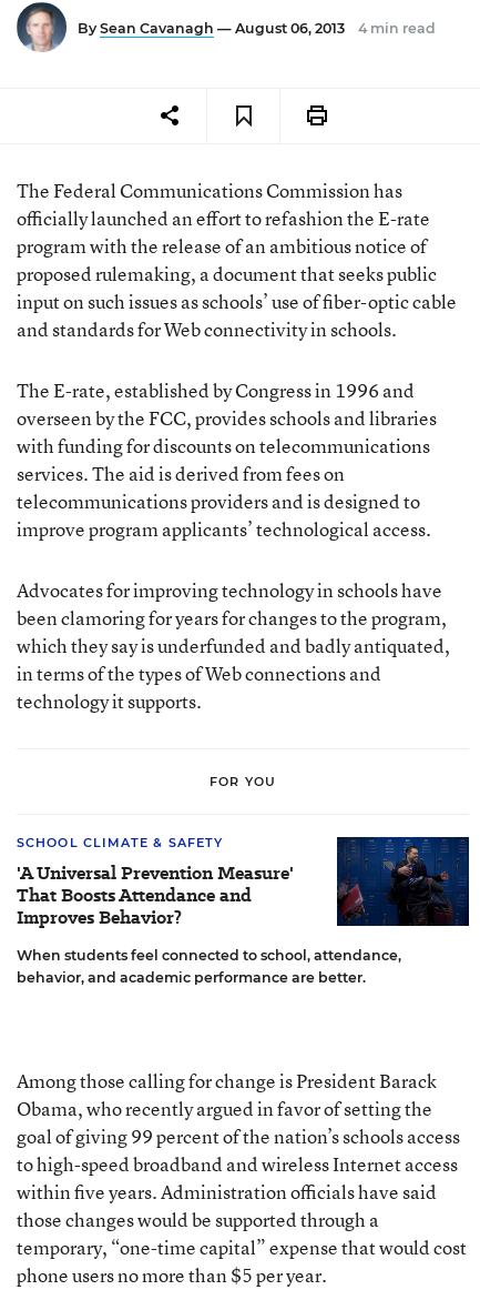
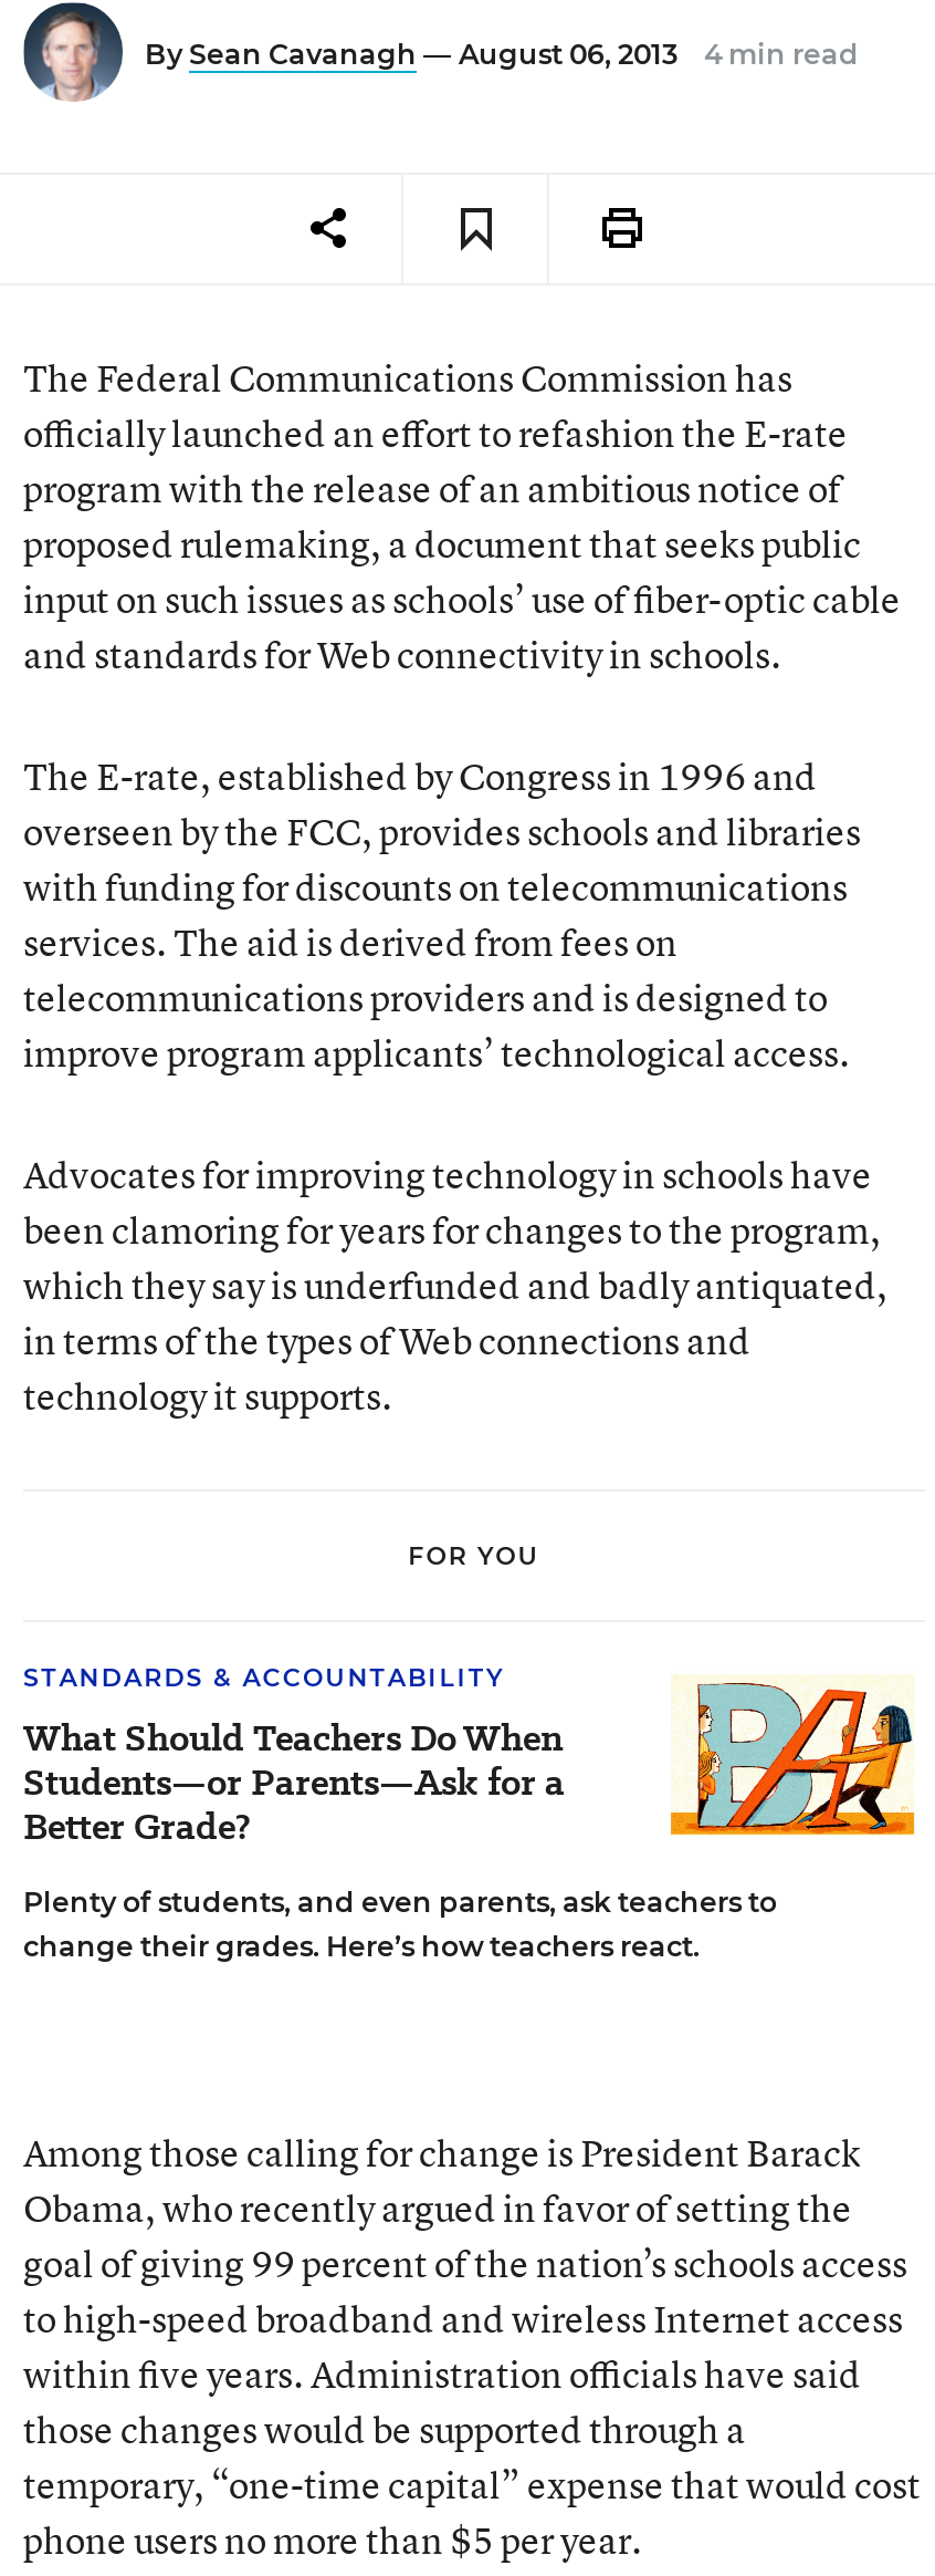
- SCHOOL CLIMATE & SAFETY
- 'A Universal Prevention Measure'
- That Boosts Attendance and
- Improves Behavior?
+ STANDARDS & ACCOUNTABILITY
+ What Should Teachers Do When
+ Students—or Parents—Ask for a
+ Better Grade?

- [image]
- When students feel connected to school, attendance,
- behavior, and academic performance are better.
+ [image]
+ Plenty of students, and even parents, ask teachers to
+ change their grades. Here’s how teachers react.
